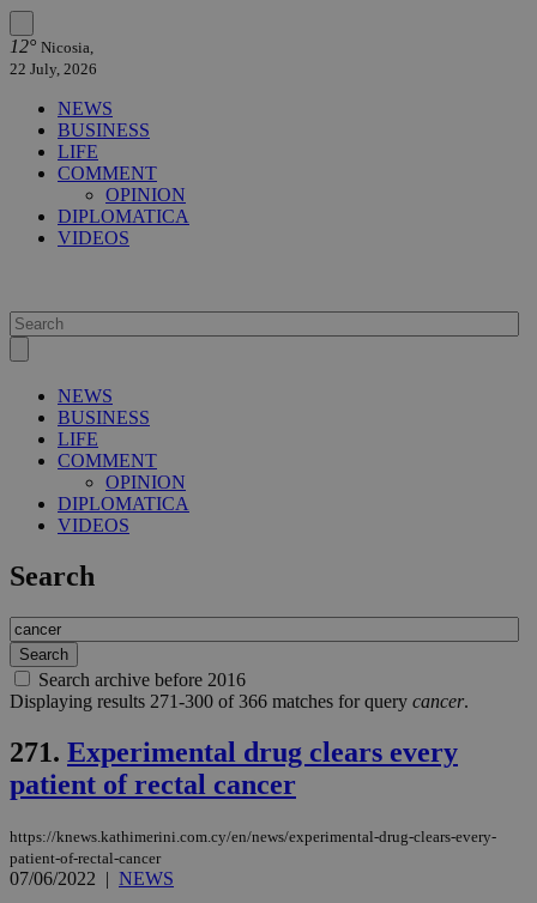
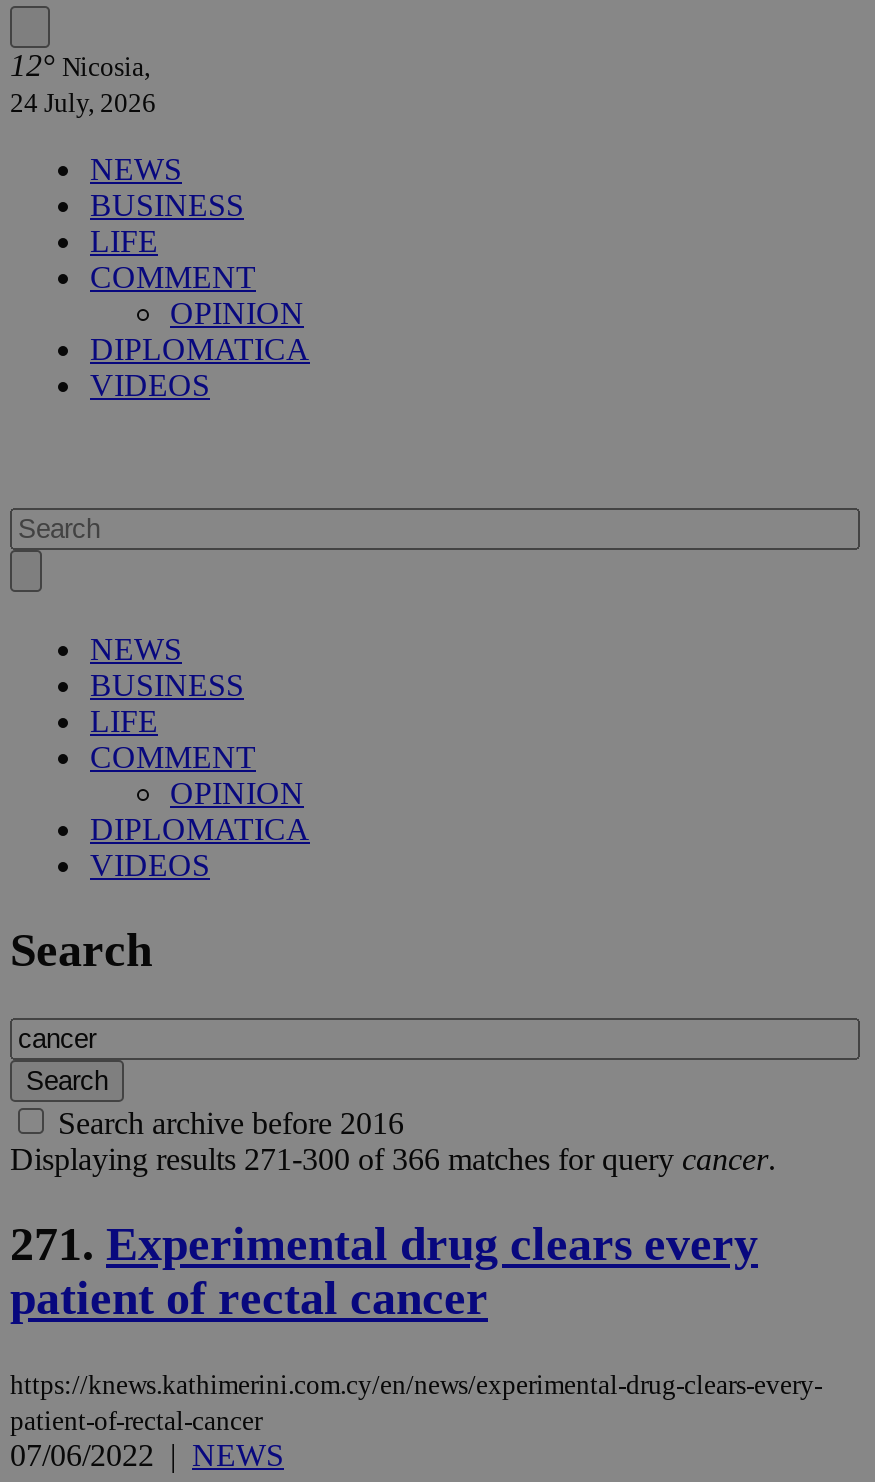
- 22 July, 2026
+ 24 July, 2026
